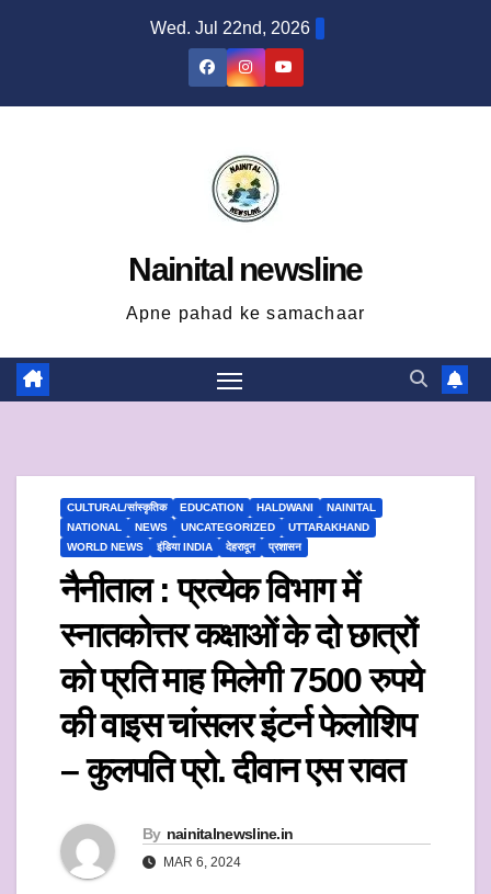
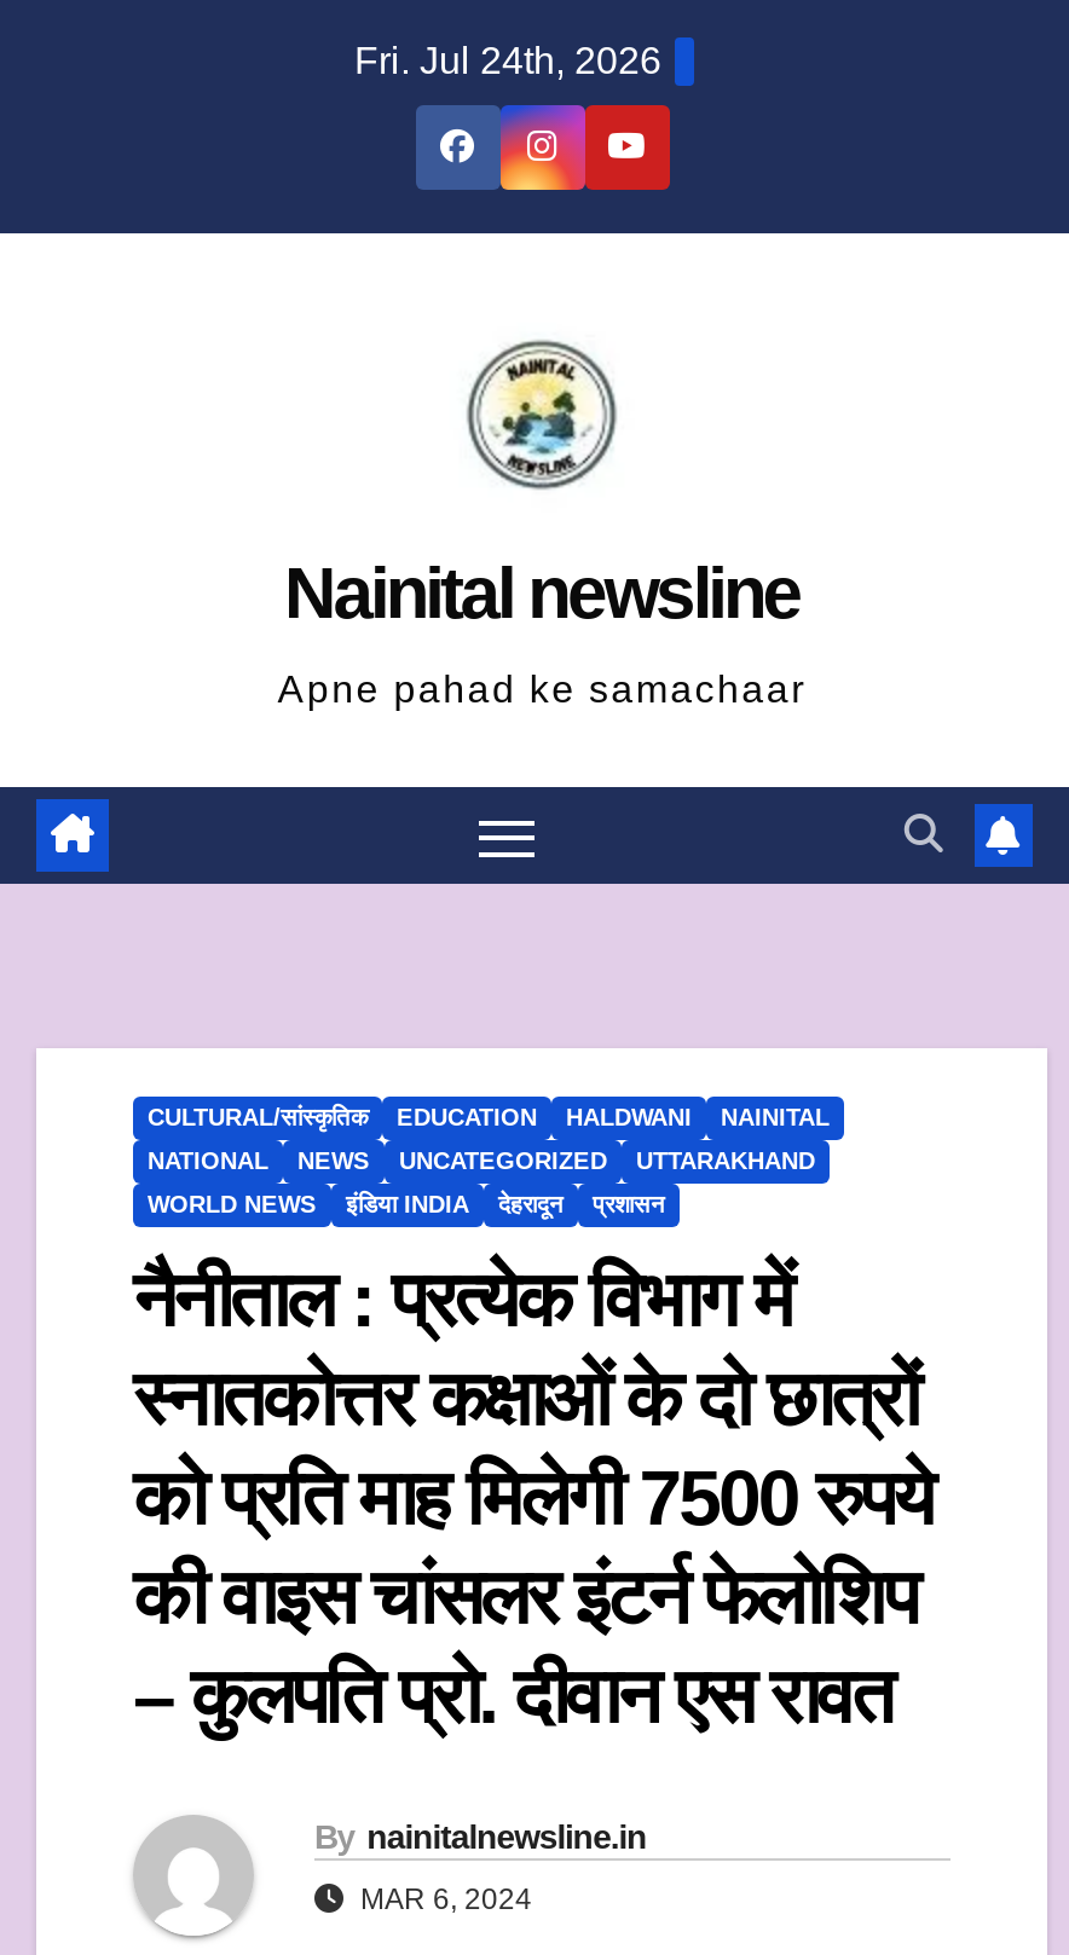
- Wed. Jul 22nd, 2026
+ Fri. Jul 24th, 2026
